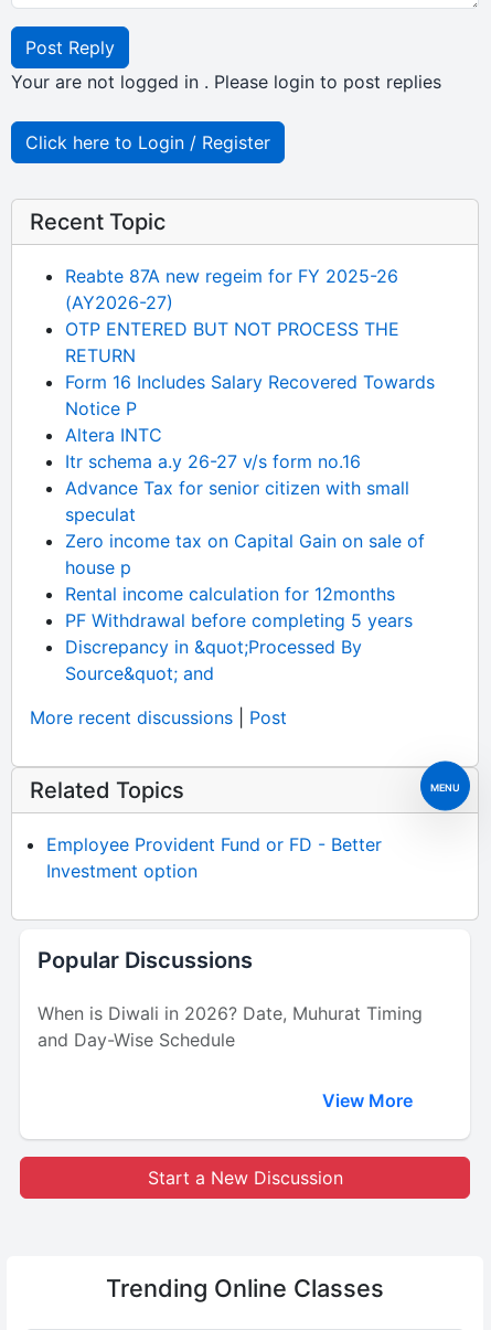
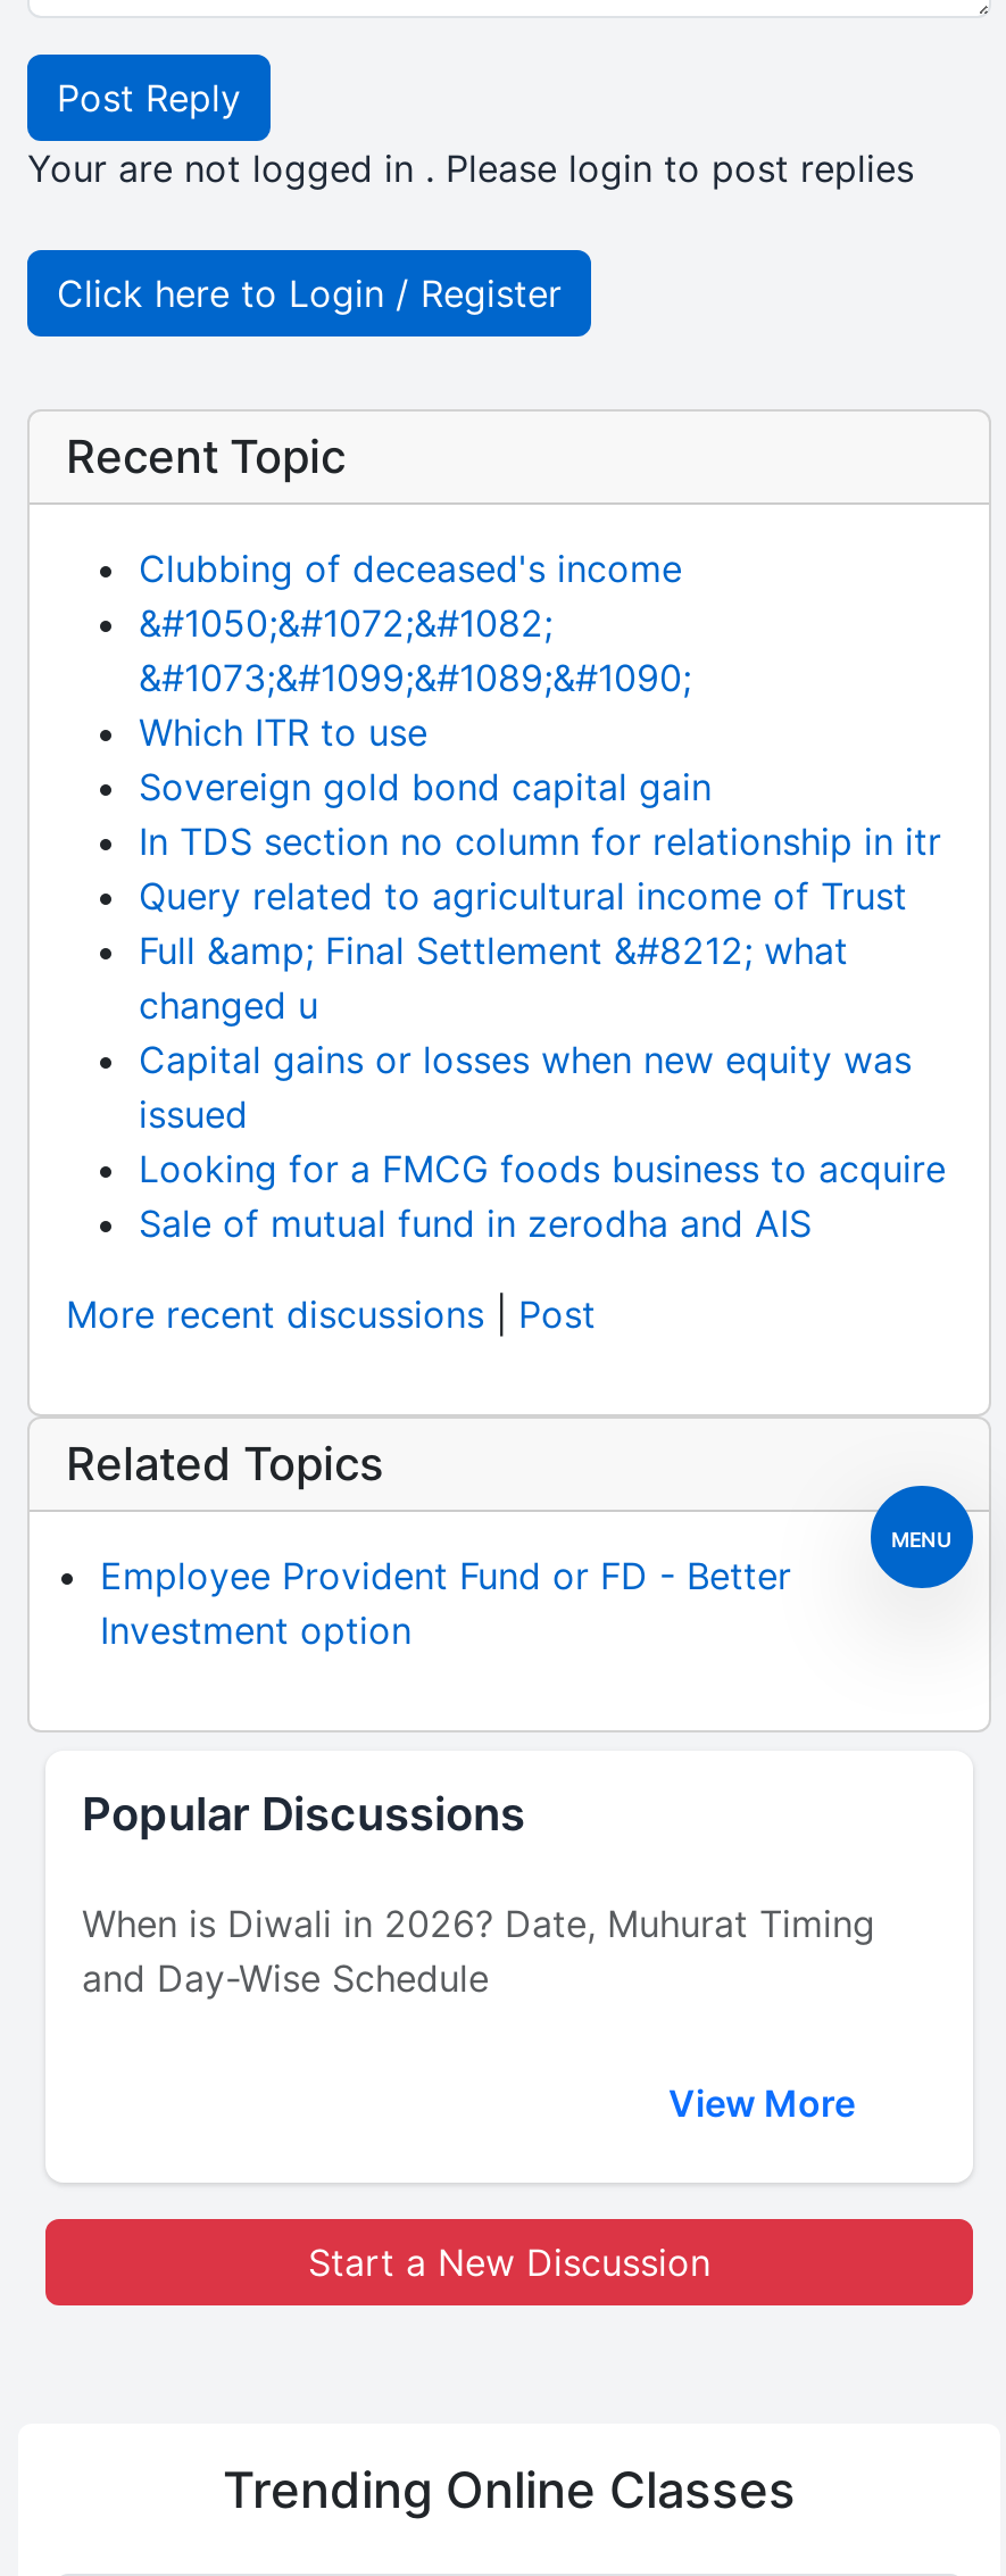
- Reabte 87A new regeim for FY 2025-26
- (AY2026-27)
- OTP ENTERED BUT NOT PROCESS THE
- RETURN
- Form 16 Includes Salary Recovered Towards
- Notice P
- Altera INTC
- Itr schema a.y 26-27 v/s form no.16
- Advance Tax for senior citizen with small
- speculat
- Zero income tax on Capital Gain on sale of
- house p
- Rental income calculation for 12months
- PF Withdrawal before completing 5 years
- Discrepancy in &quot;Processed By
- Source&quot; and
+ Clubbing of deceased's income
+ &#1050;&#1072;&#1082;
+ &#1073;&#1099;&#1089;&#1090;
+ Which ITR to use
+ Sovereign gold bond capital gain
+ In TDS section no column for relationship in itr
+ Query related to agricultural income of Trust
+ Full &amp; Final Settlement &#8212; what
+ changed u
+ Capital gains or losses when new equity was
+ issued
+ Looking for a FMCG foods business to acquire
+ Sale of mutual fund in zerodha and AIS
